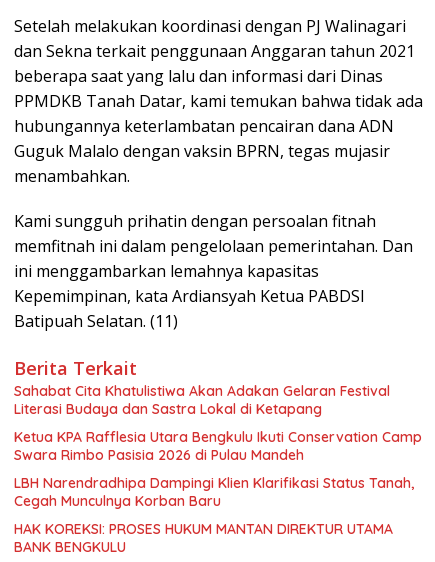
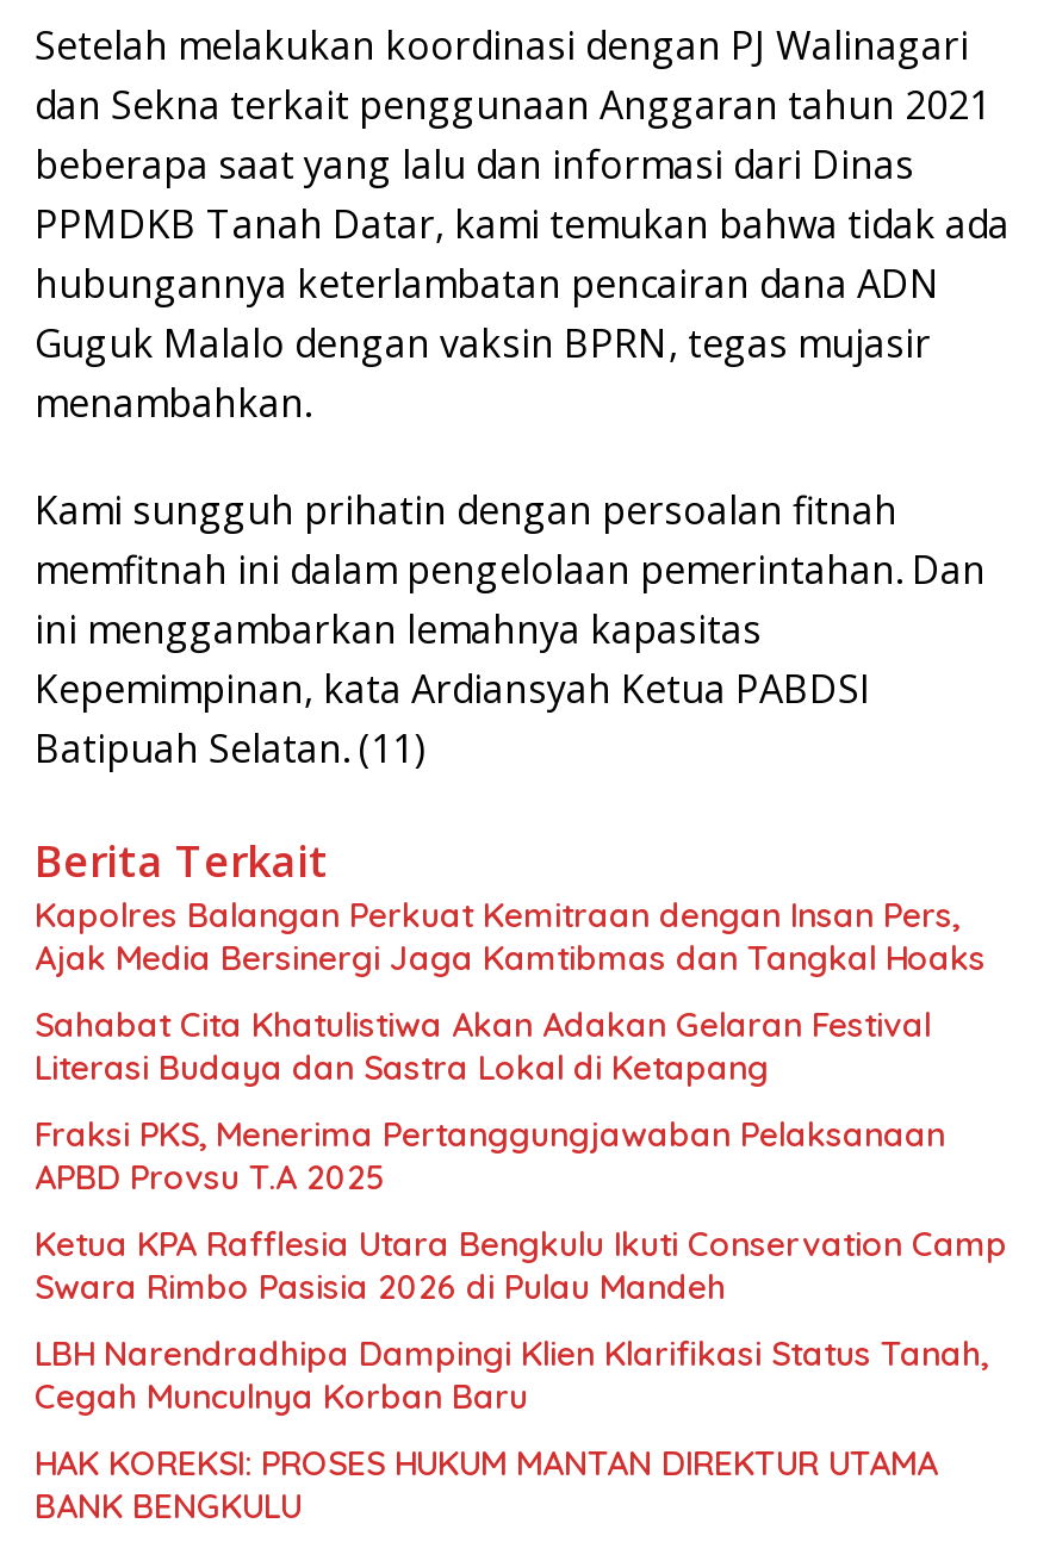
+ Kapolres Balangan Perkuat Kemitraan dengan Insan Pers,
+ Ajak Media Bersinergi Jaga Kamtibmas dan Tangkal Hoaks

+ Fraksi PKS, Menerima Pertanggungjawaban Pelaksanaan
+ APBD Provsu T.A 2025
